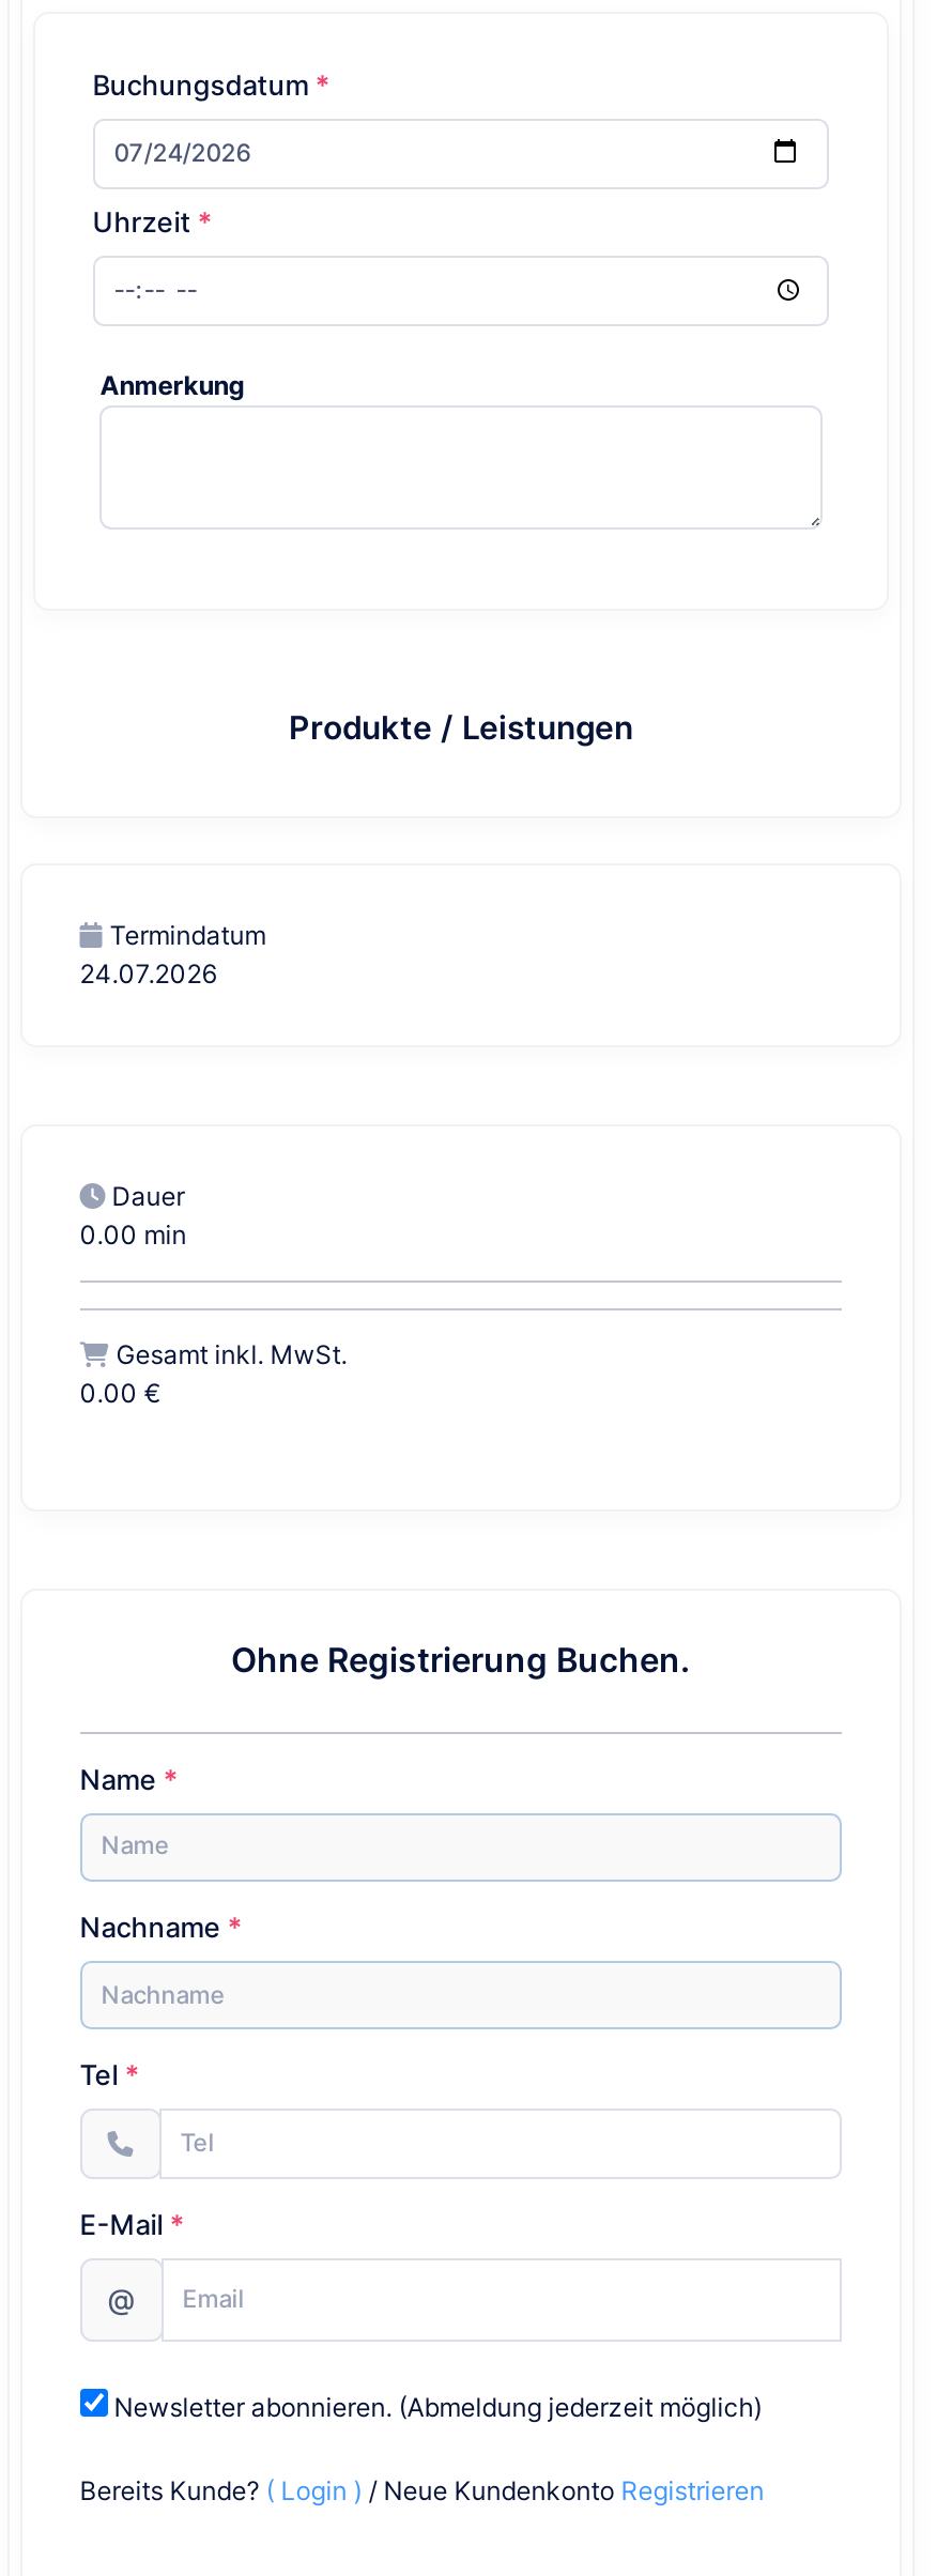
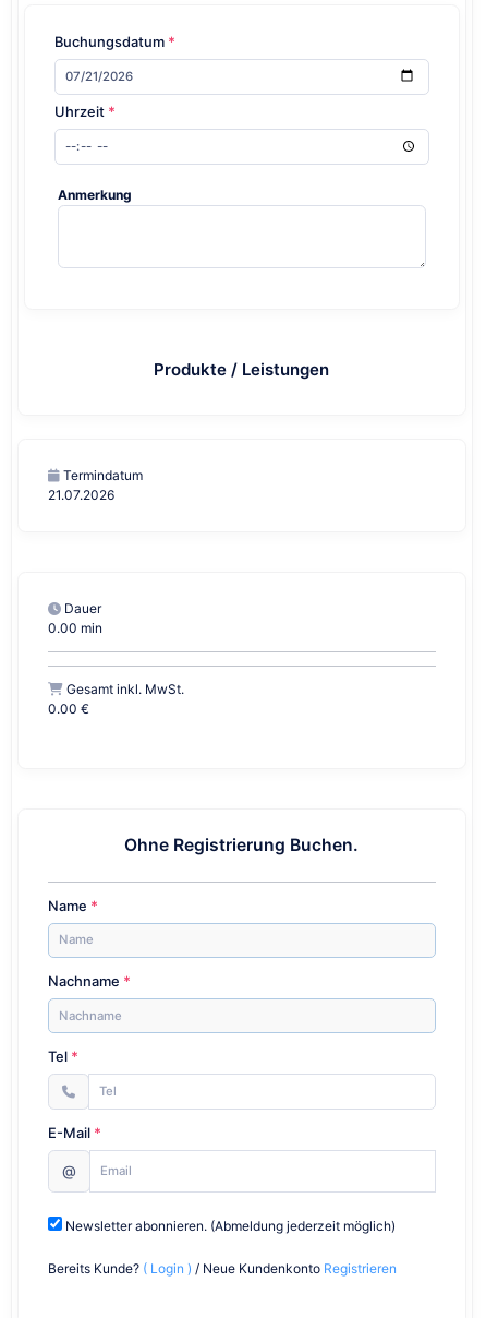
- 24.07.2026
+ 21.07.2026
